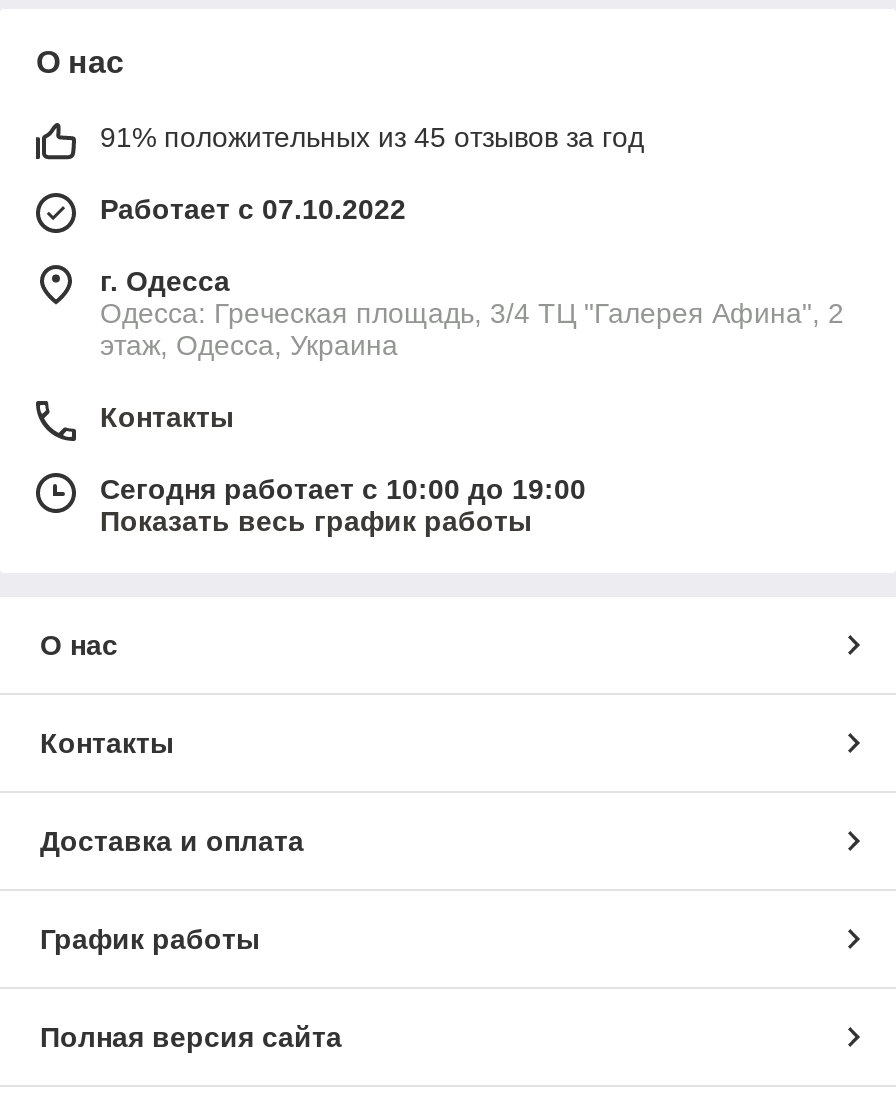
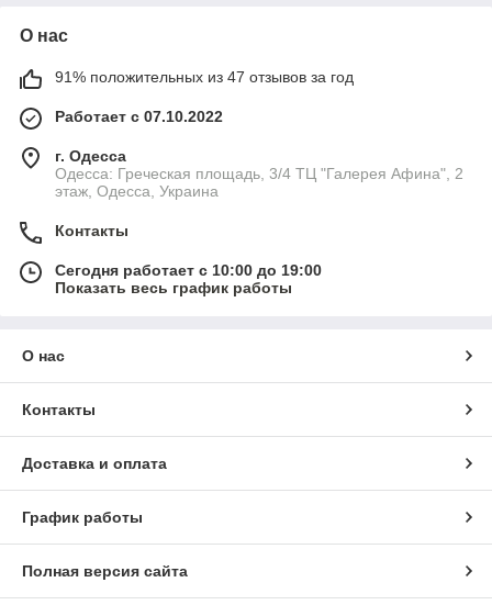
- 91% положительных из 45 отзывов за год
+ 91% положительных из 47 отзывов за год
